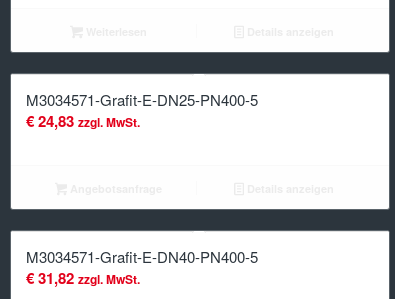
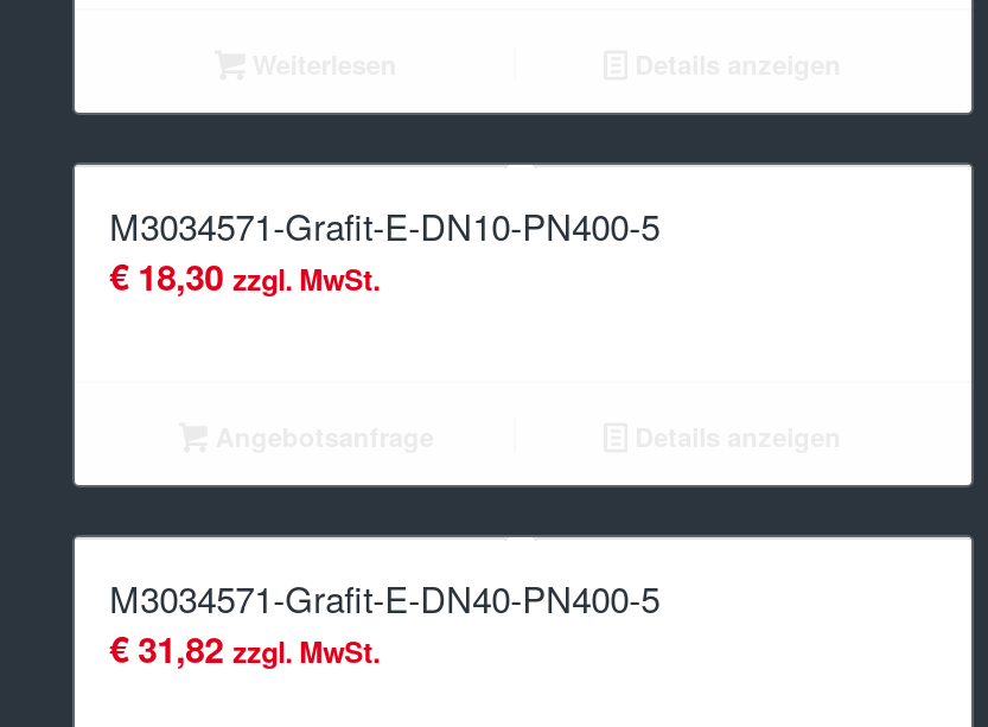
- M3034571-Grafit-E-DN25-PN400-5
- €24,83 zzgl. MwSt.
+ M3034571-Grafit-E-DN10-PN400-5
+ €18,30 zzgl. MwSt.
